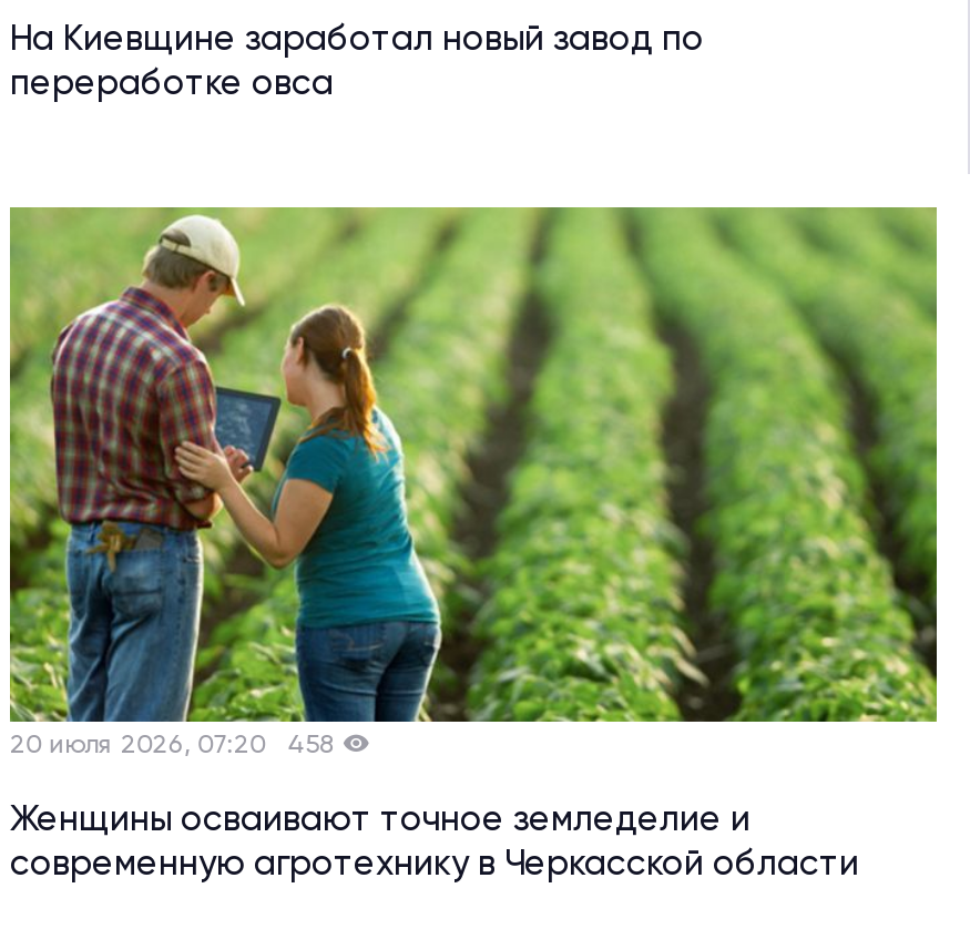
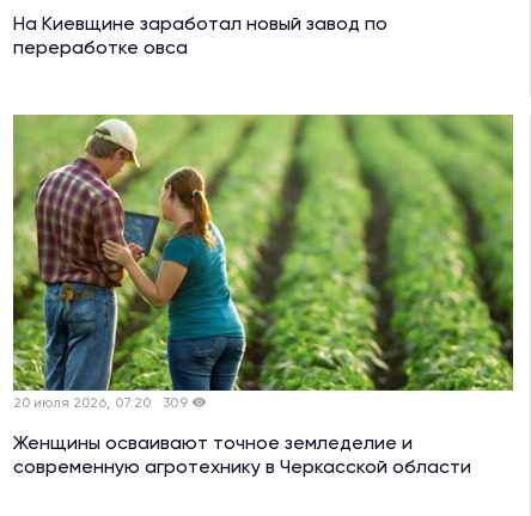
- 20 июля 2026, 07:20 458
+ 20 июля 2026, 07:20 309
